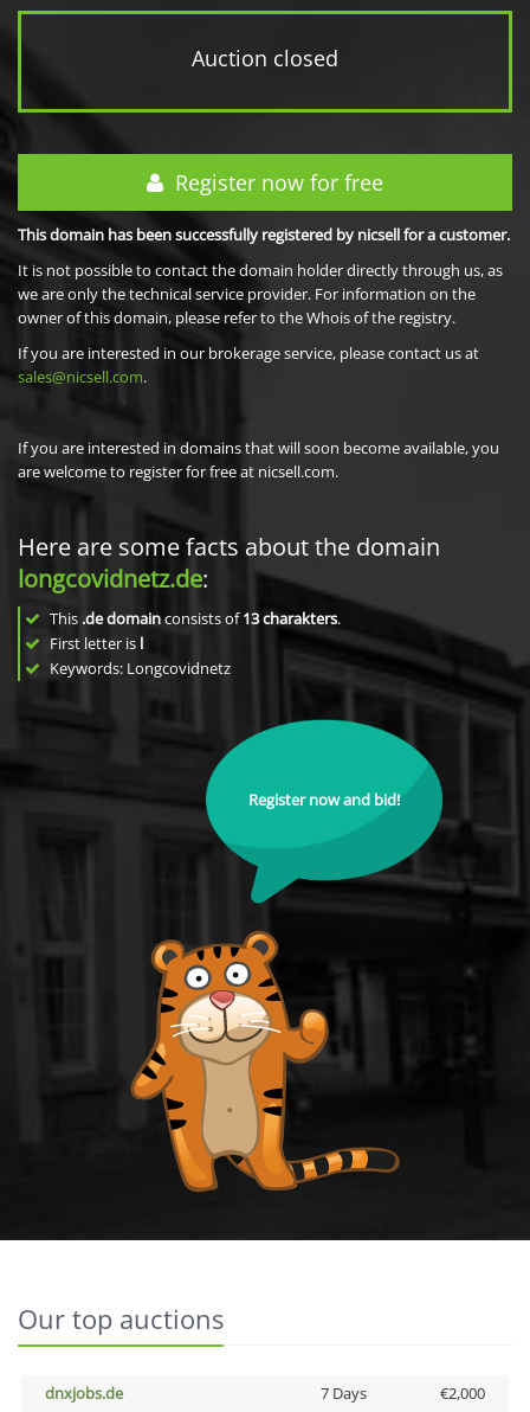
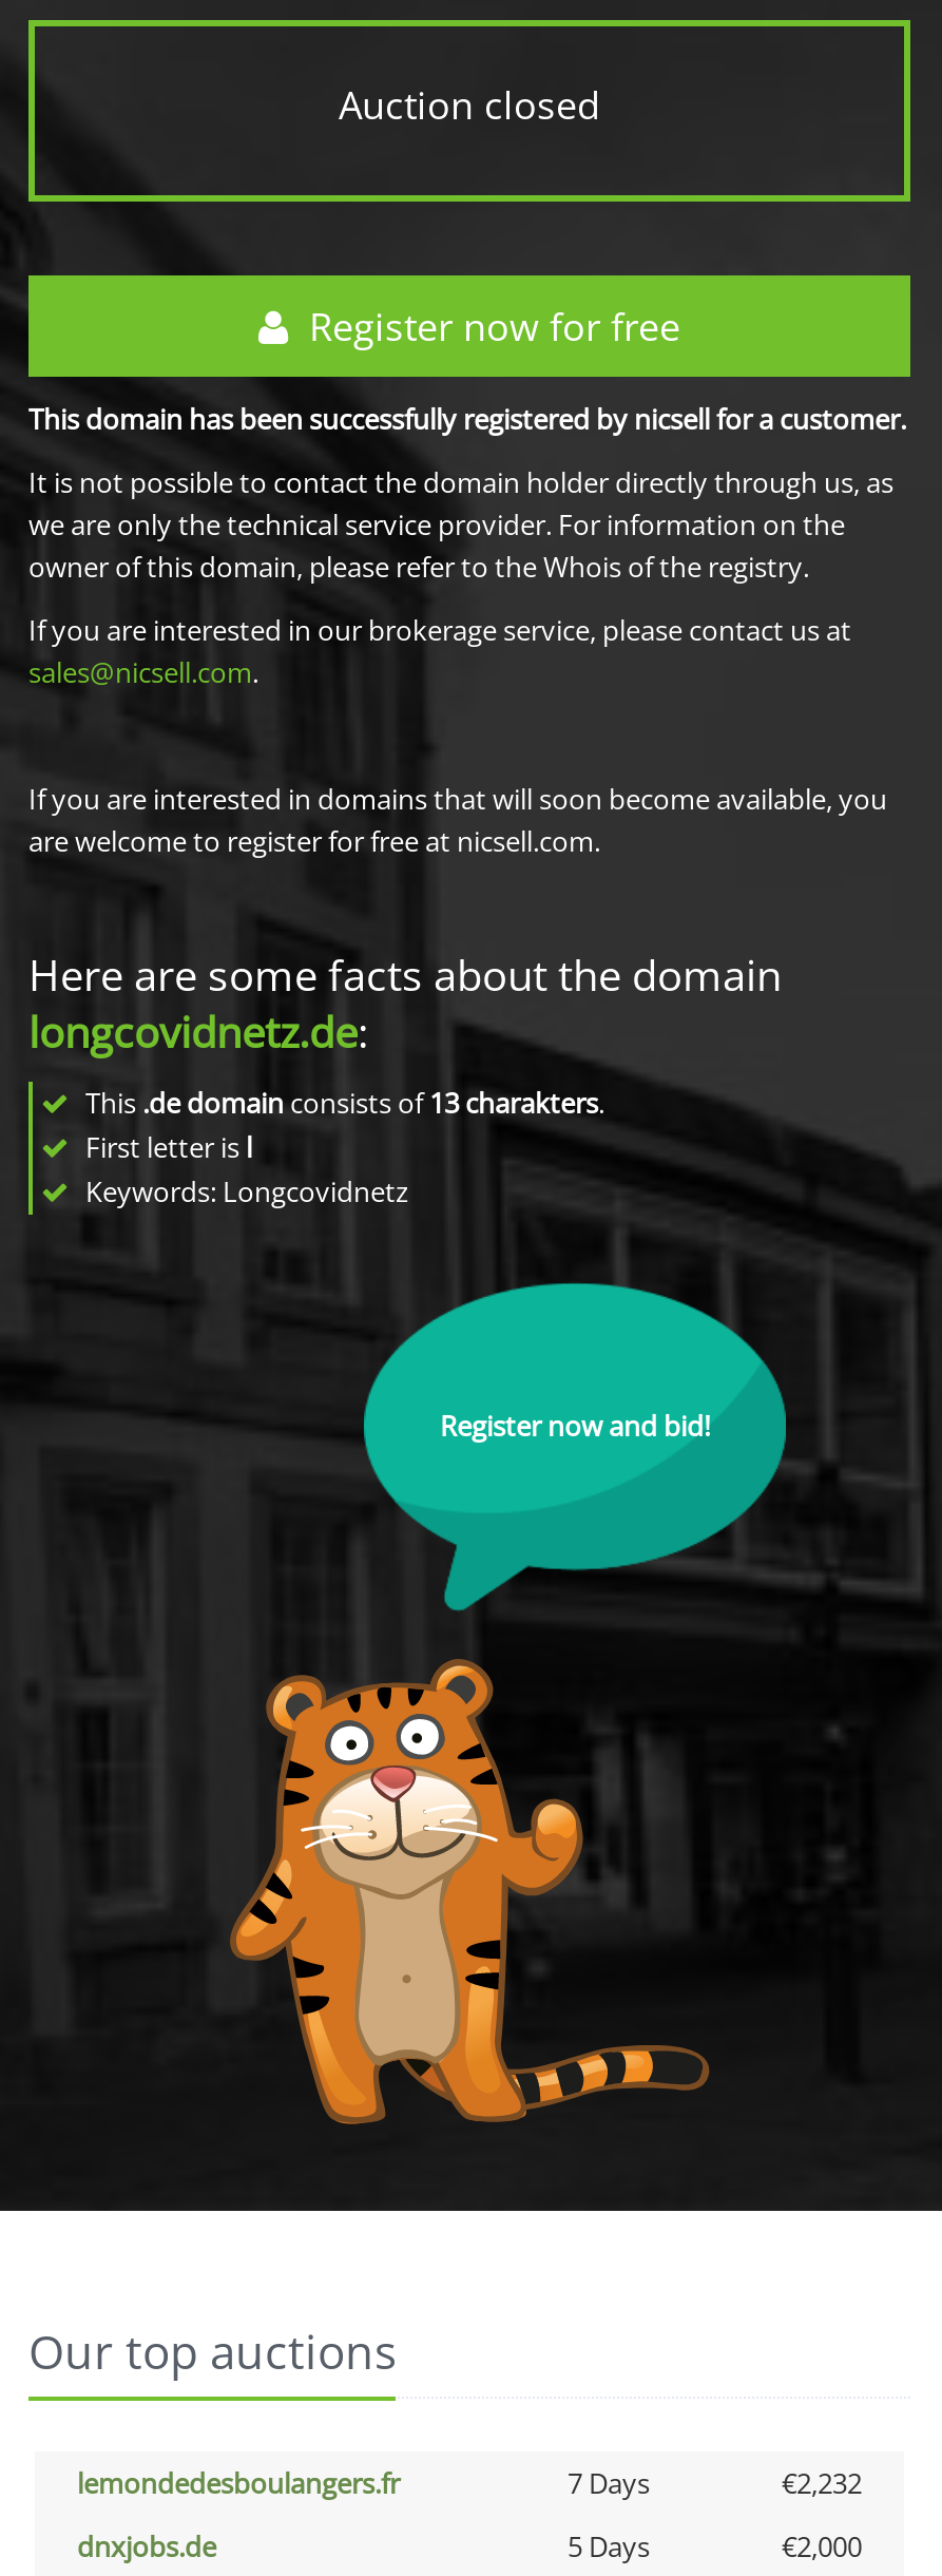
+ lemondedesboulangers.fr
+ 7 Days
+ €2,232

- 7 Days
+ 5 Days
